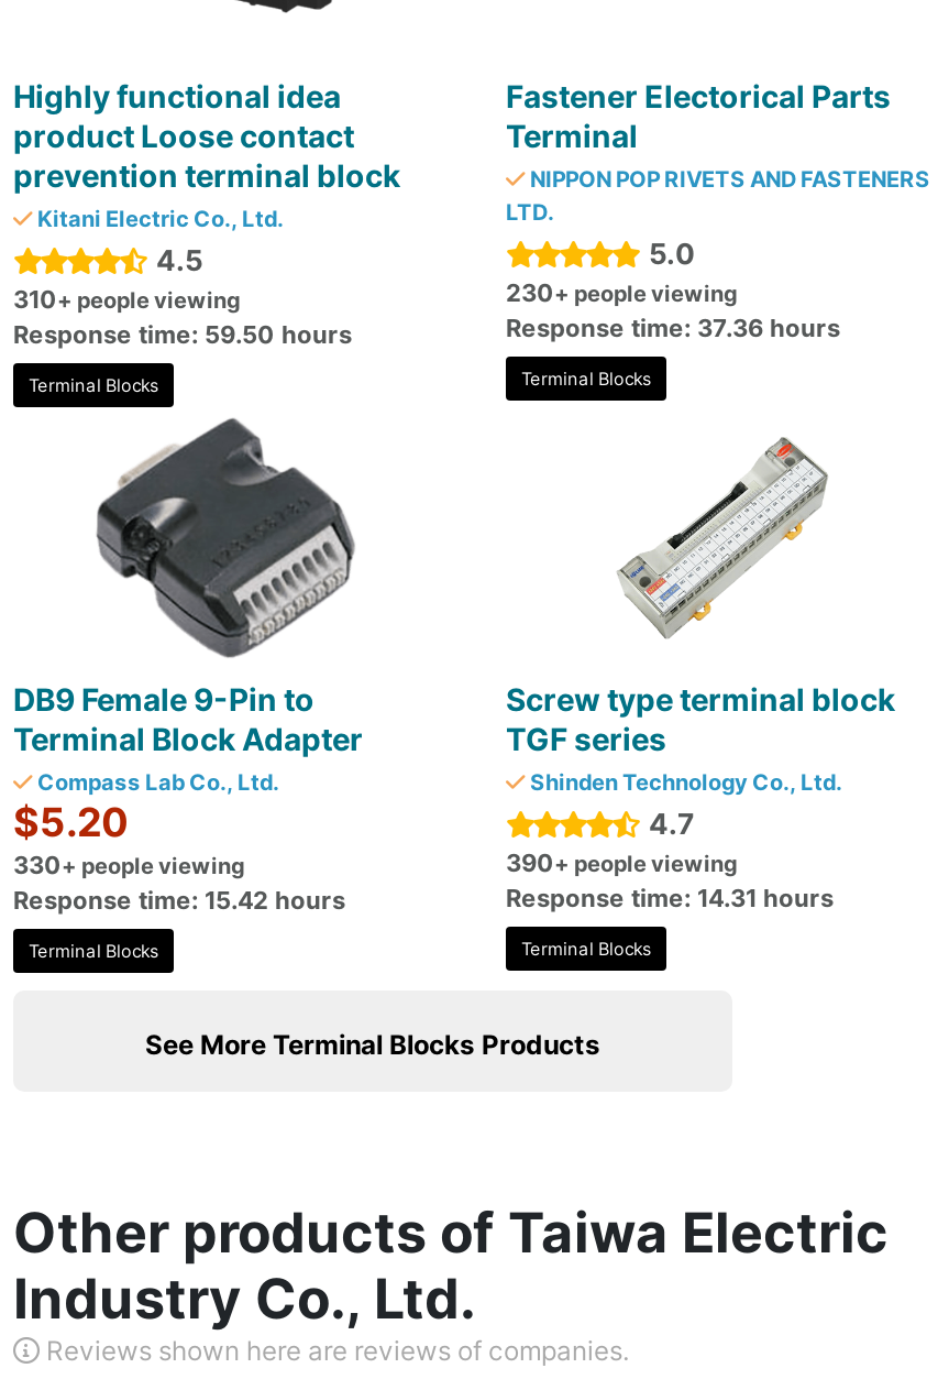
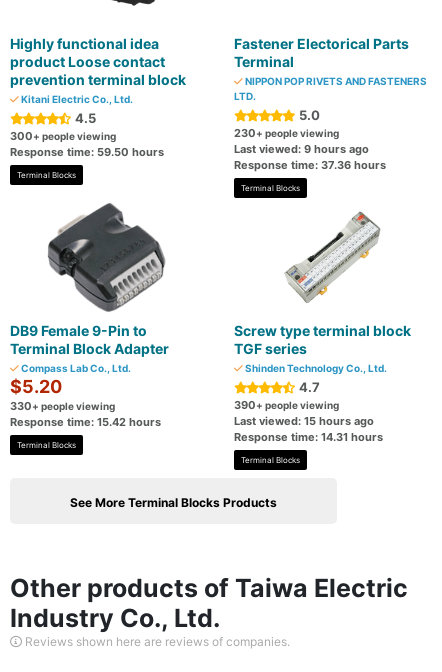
- 310+ people viewing
+ 300+ people viewing

+ Last viewed: 9 hours ago

+ Last viewed: 15 hours ago
